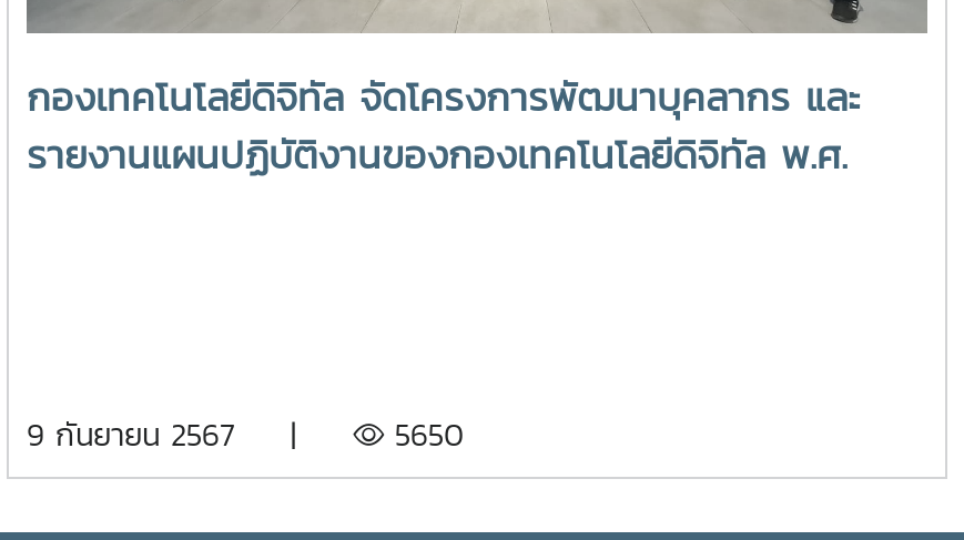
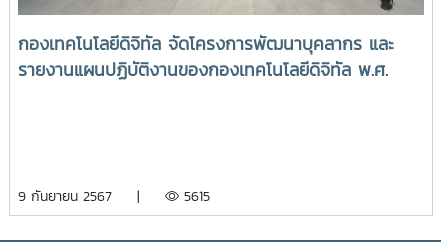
- 5650
+ 5615
